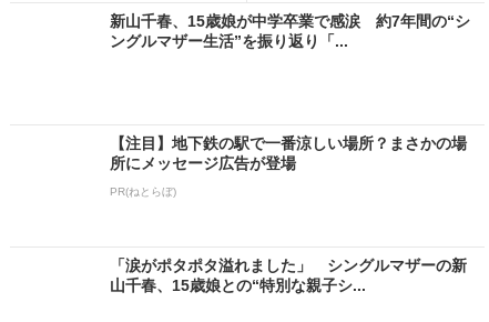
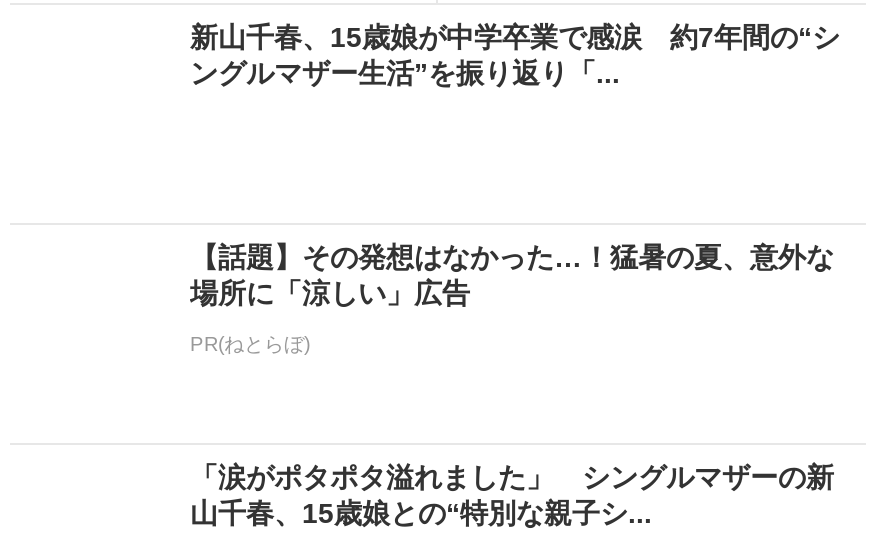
- 【注目】地下鉄の駅で一番涼しい場所？まさかの場
- 所にメッセージ広告が登場
+ 【話題】その発想はなかった…！猛暑の夏、意外な
+ 場所に「涼しい」広告
